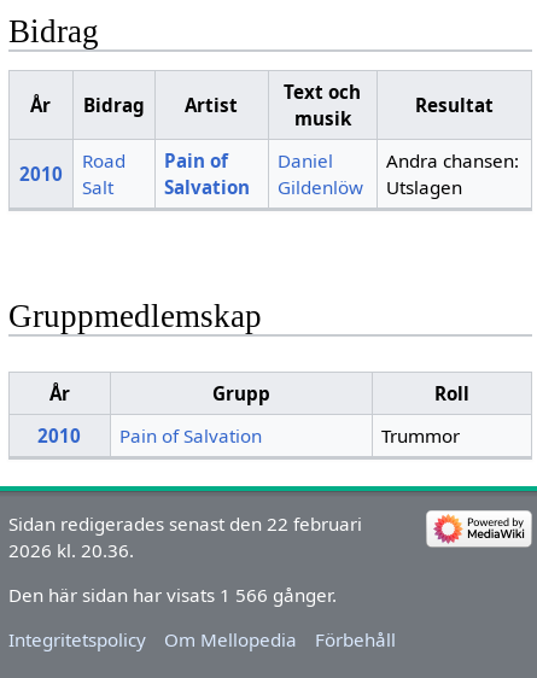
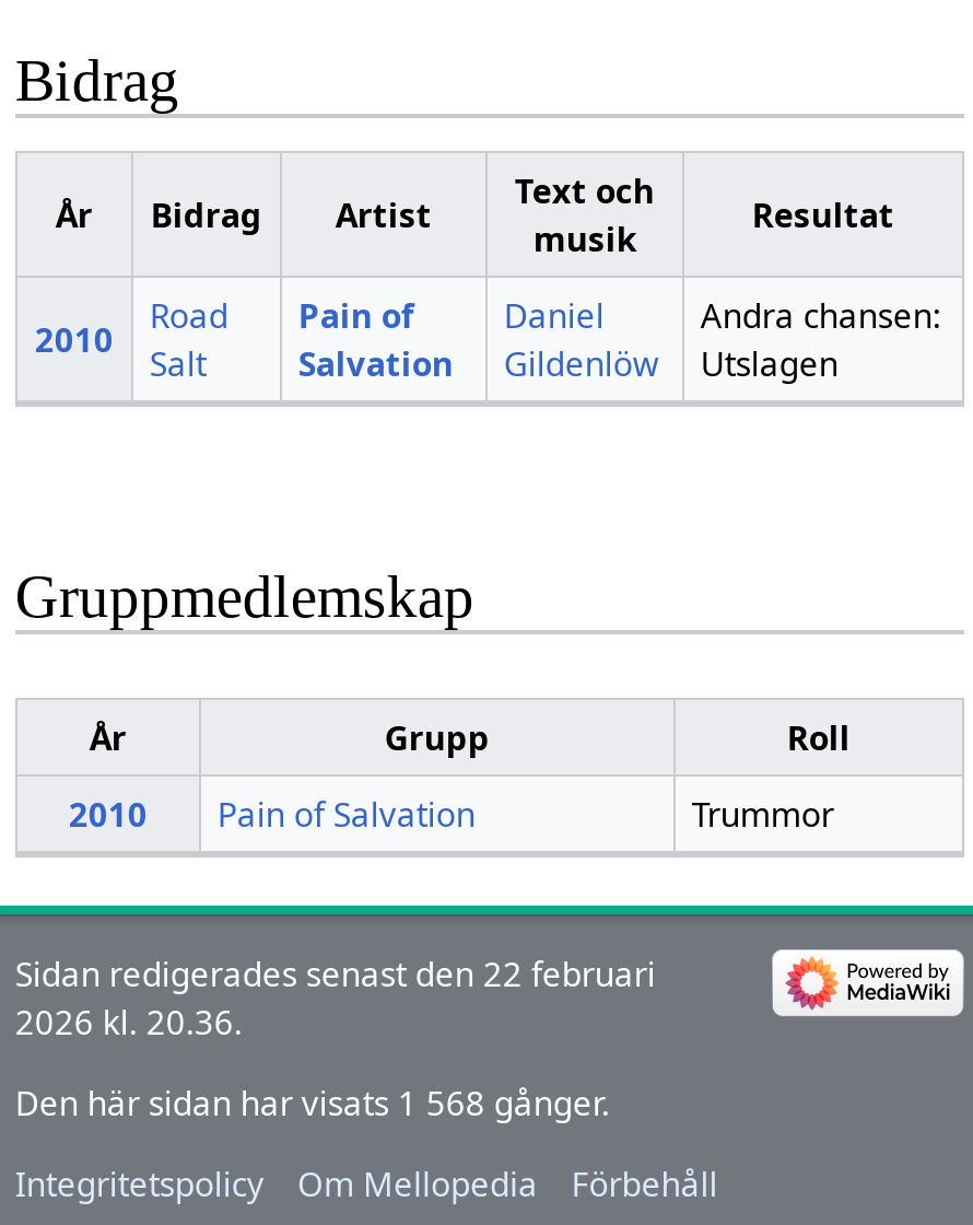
- Den här sidan har visats 1 566 gånger.
+ Den här sidan har visats 1 568 gånger.
